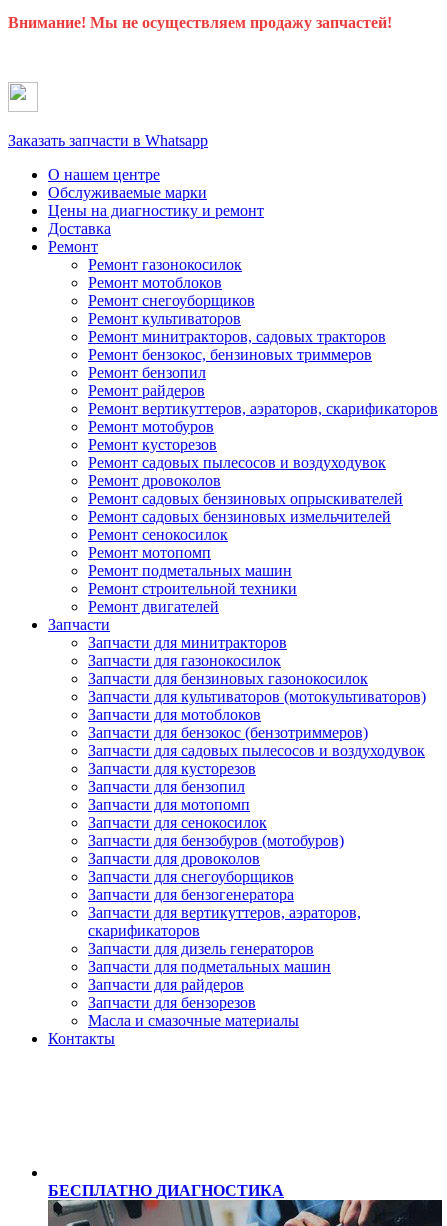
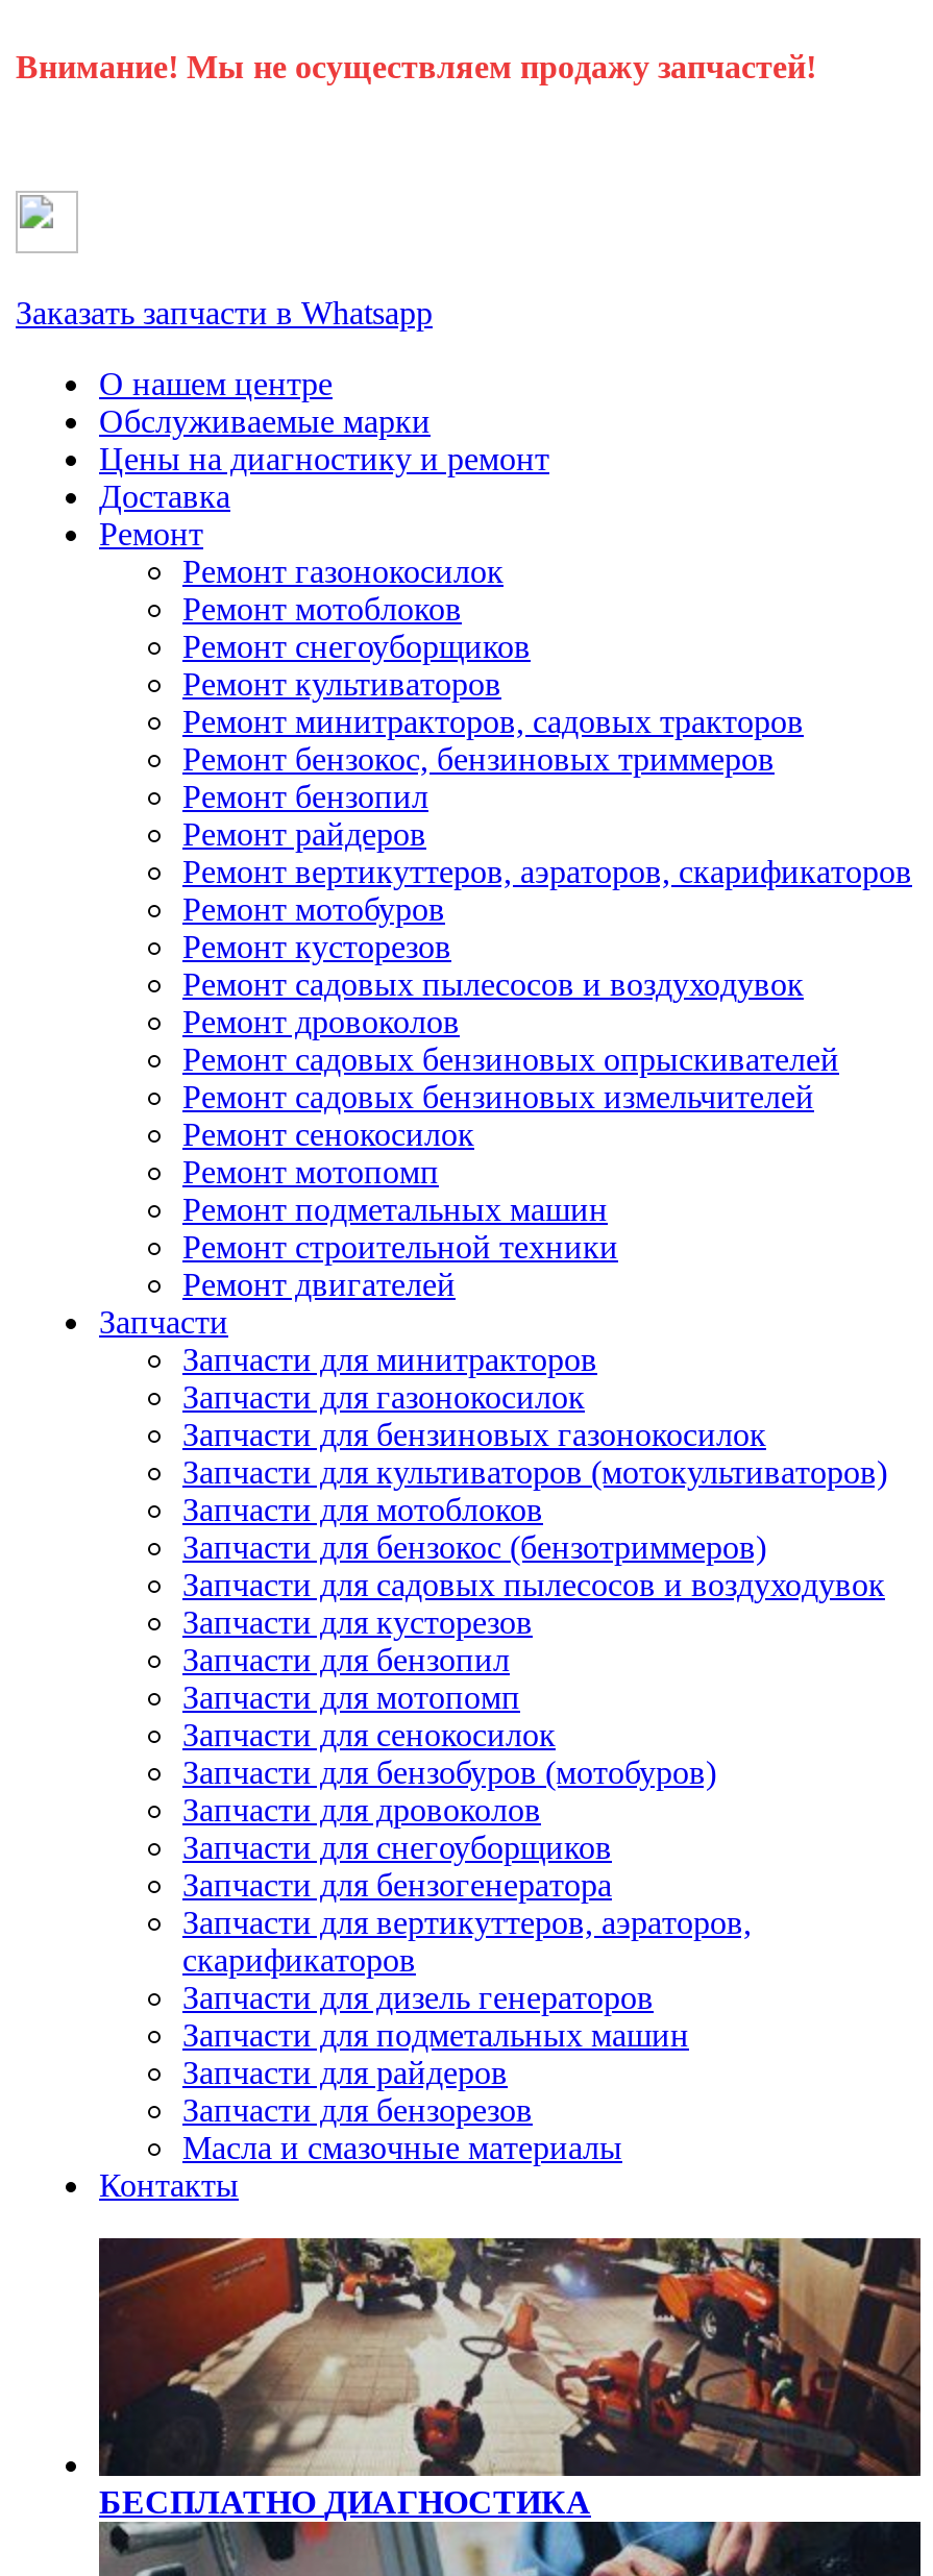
+ [image]
